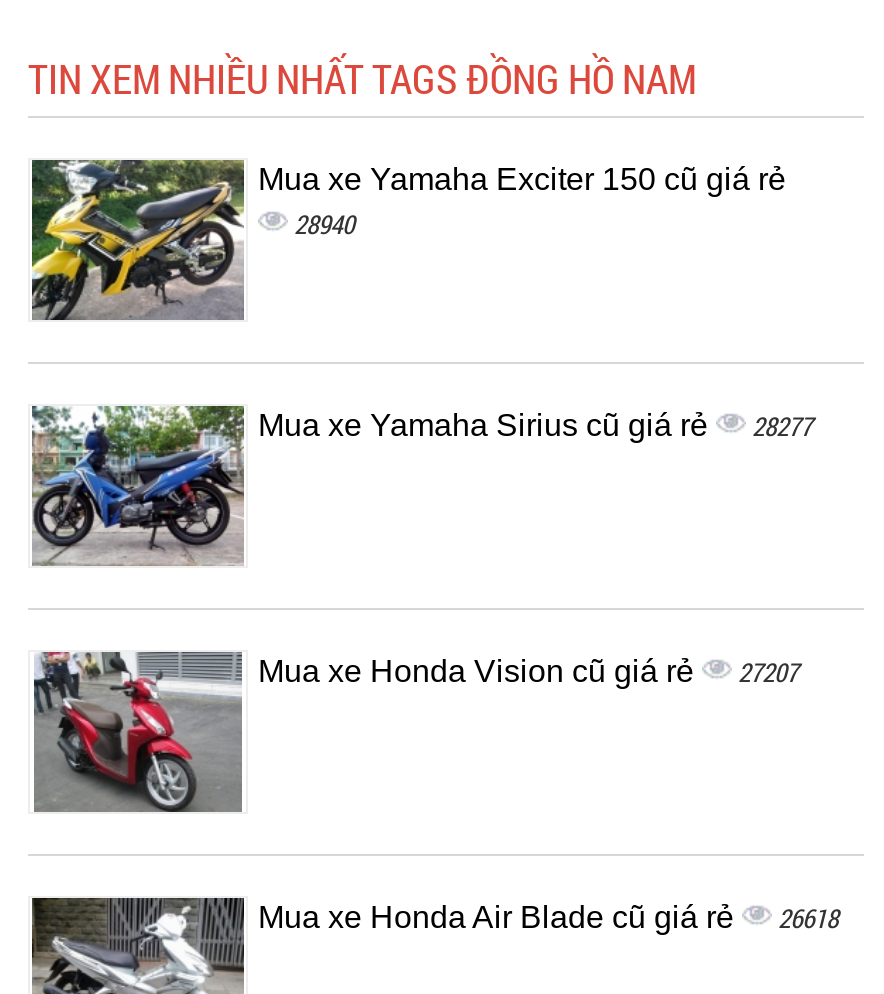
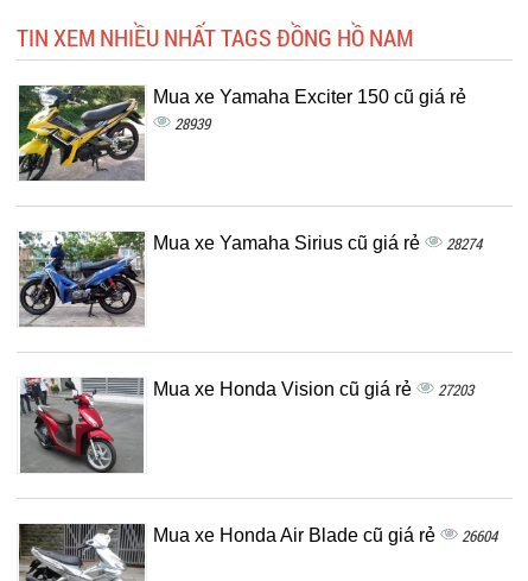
- 28940
+ 28939

- Mua xe Yamaha Sirius cũ giá rẻ 28277
+ Mua xe Yamaha Sirius cũ giá rẻ 28274

- Mua xe Honda Vision cũ giá rẻ 27207
+ Mua xe Honda Vision cũ giá rẻ 27203

- Mua xe Honda Air Blade cũ giá rẻ 26618
+ Mua xe Honda Air Blade cũ giá rẻ 26604
